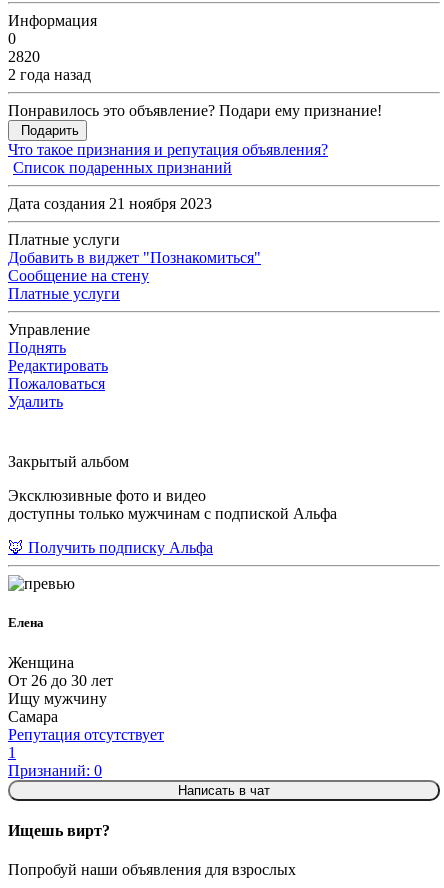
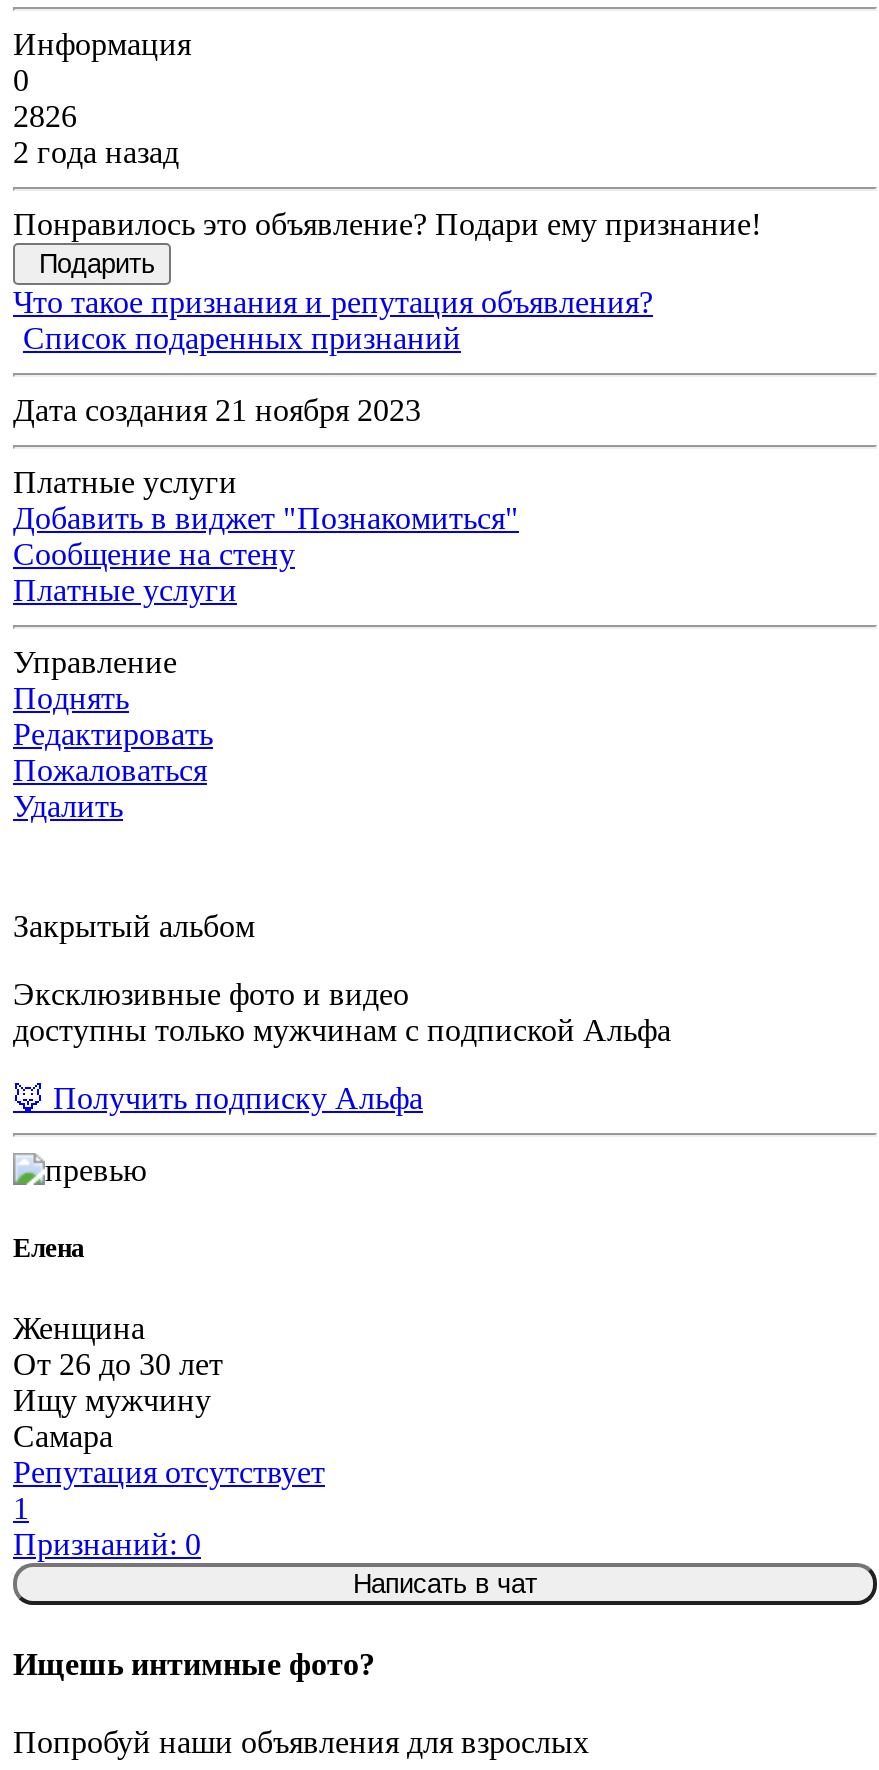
- 2820
+ 2826

- Ищешь вирт?
+ Ищешь интимные фото?
